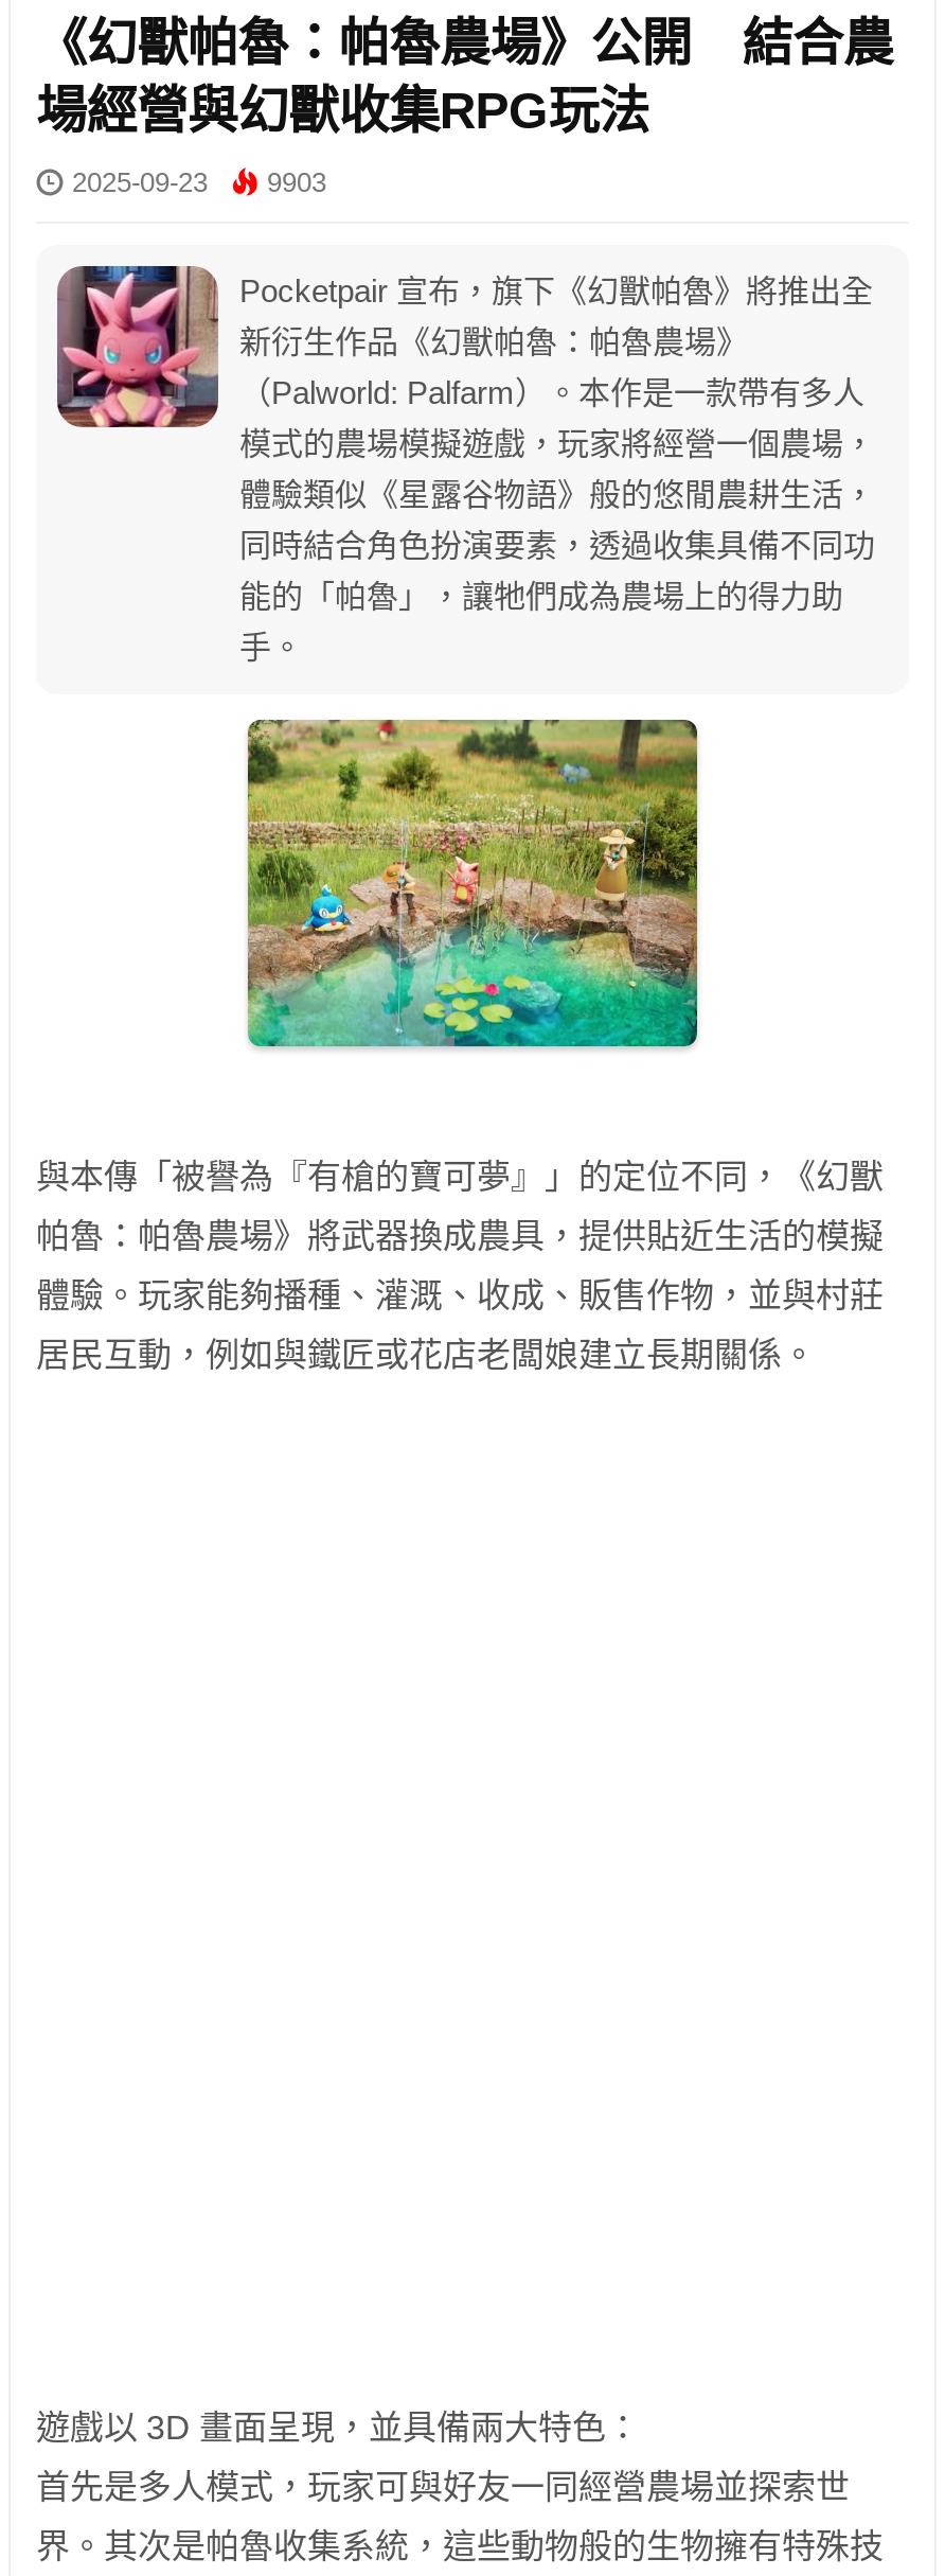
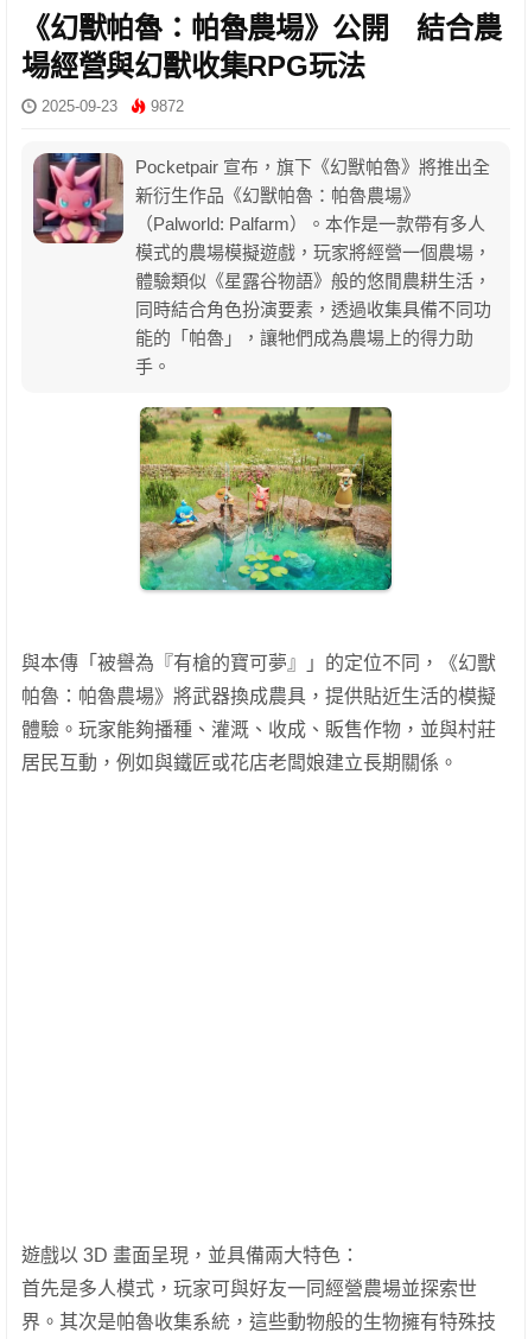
- 2025-09-23 9903
+ 2025-09-23 9872
